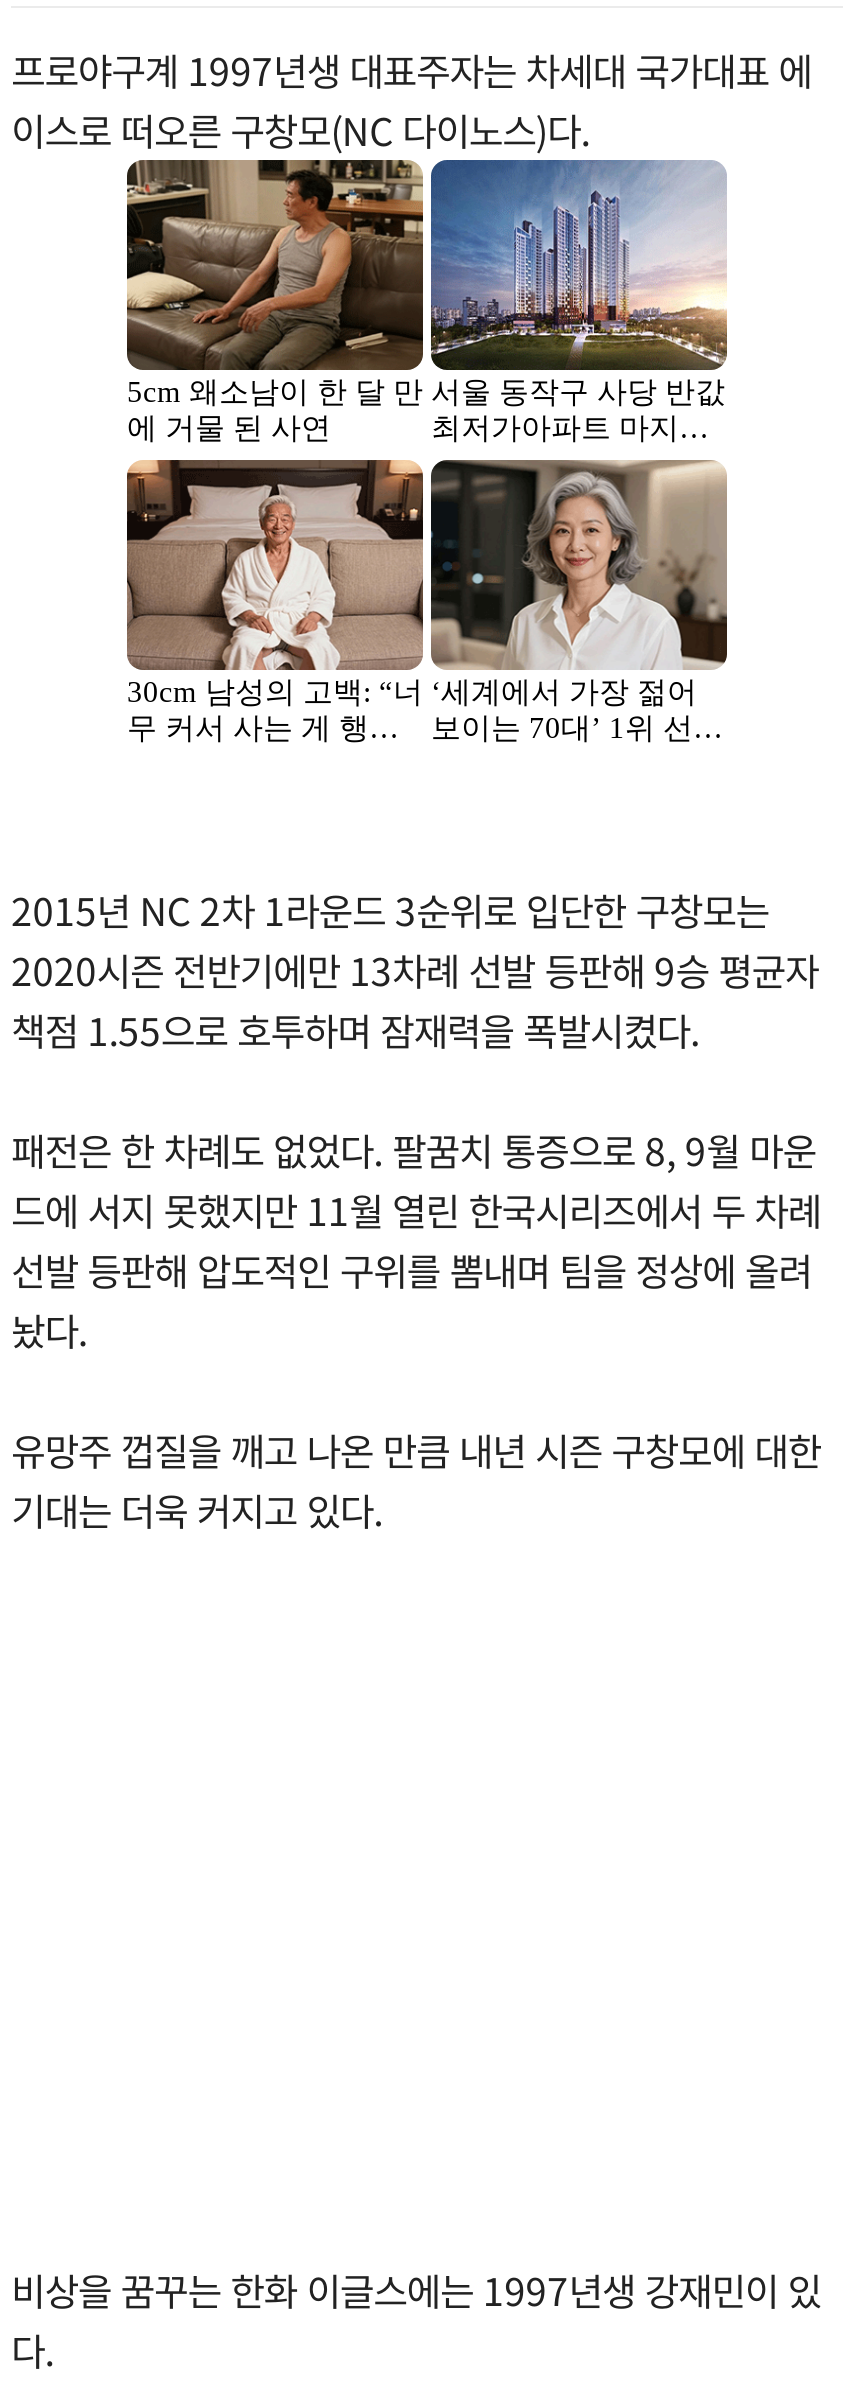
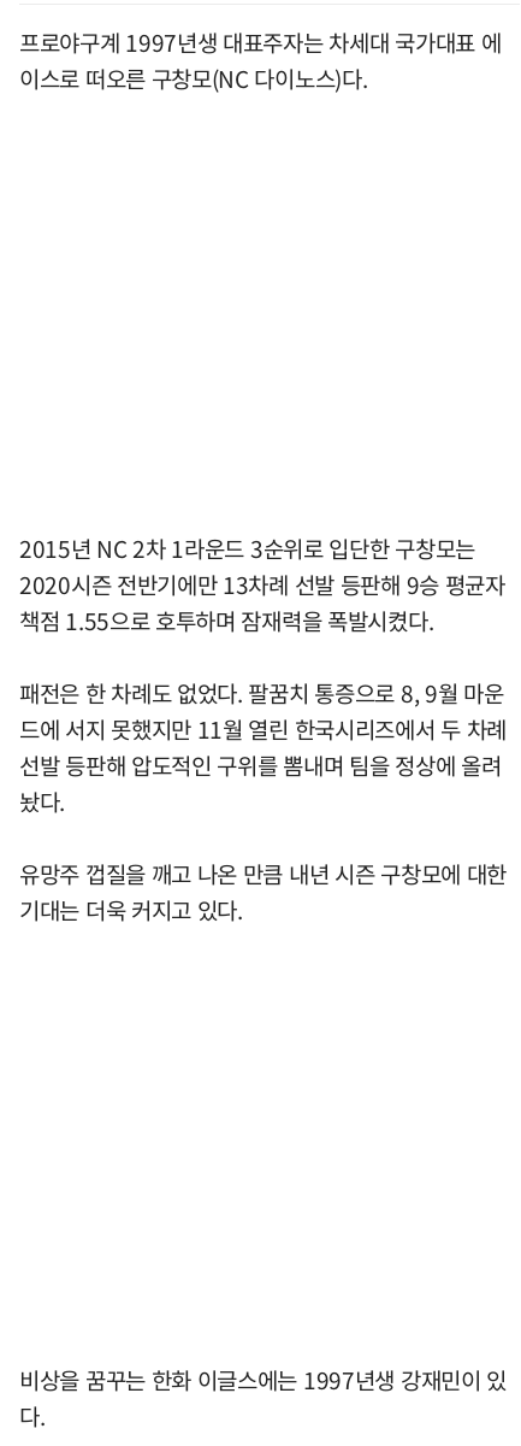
- [image]

- [image]
